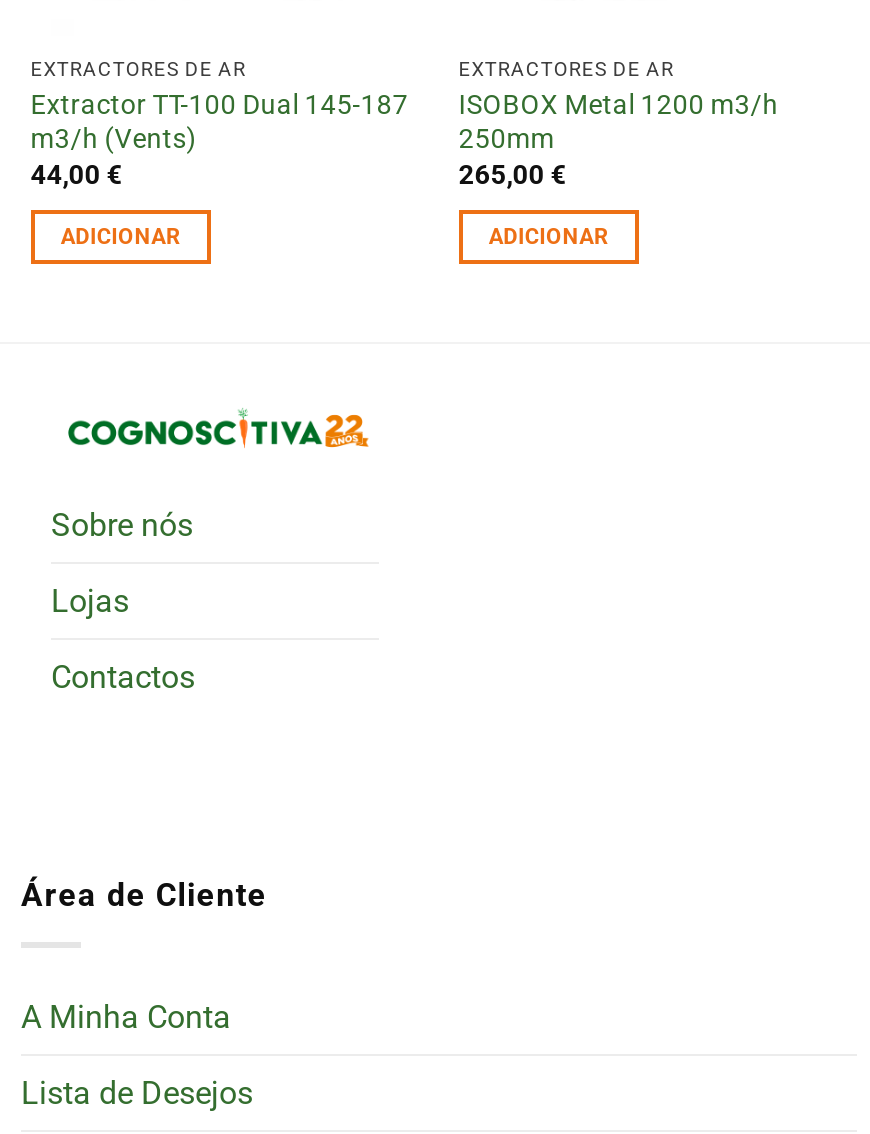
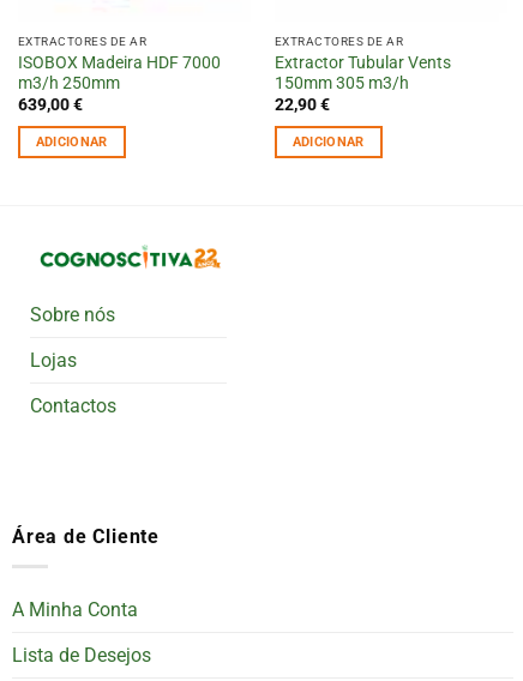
- Extractor TT-100 Dual 145-187
- m3/h (Vents)
- 44,00 €
+ ISOBOX Madeira HDF 7000
+ m3/h 250mm
+ 639,00 €

- ISOBOX Metal 1200 m3/h
- 250mm
- 265,00 €
+ Extractor Tubular Vents
+ 150mm 305 m3/h
+ 22,90 €
